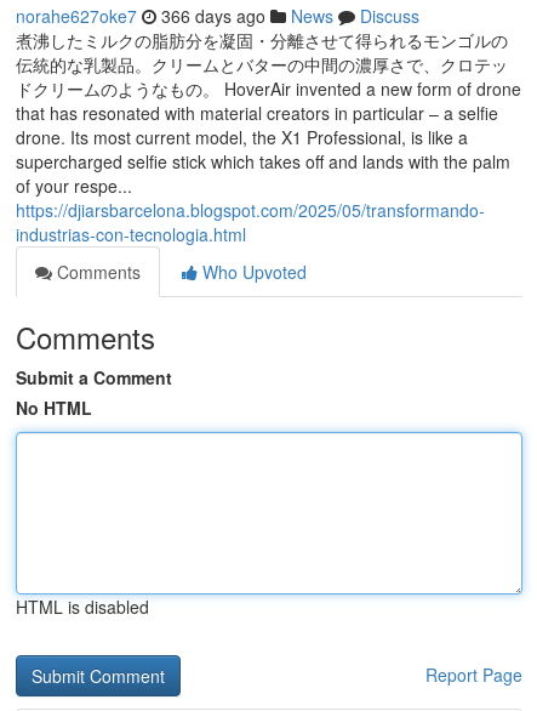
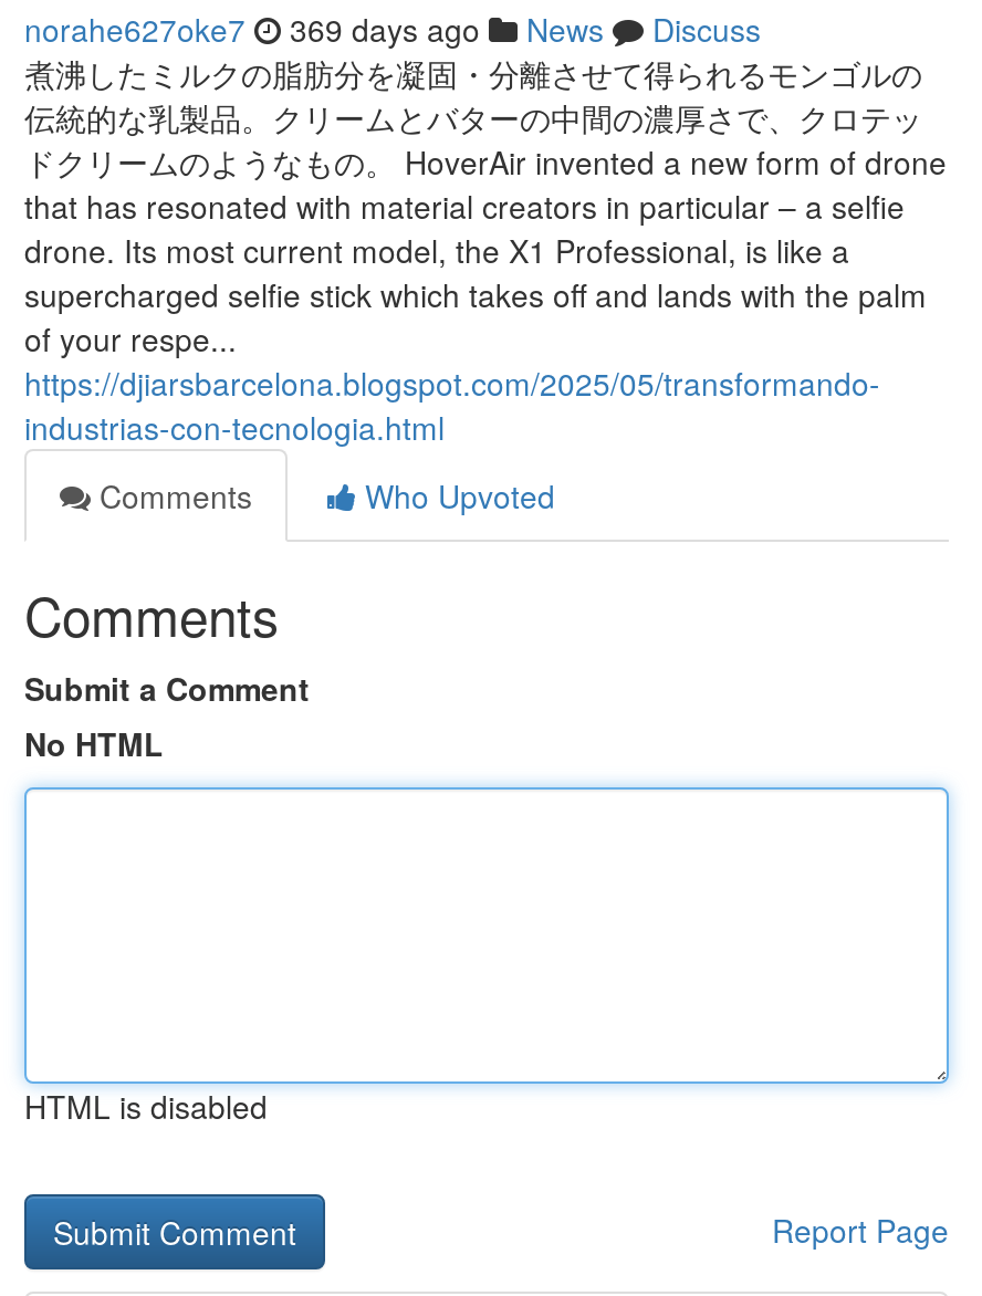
- norahe627oke7 366 days ago News Discuss
+ norahe627oke7 369 days ago News Discuss
